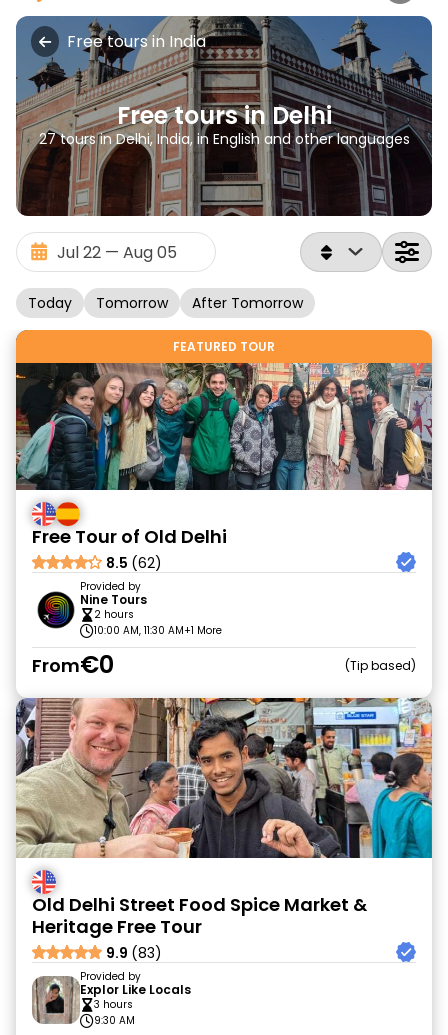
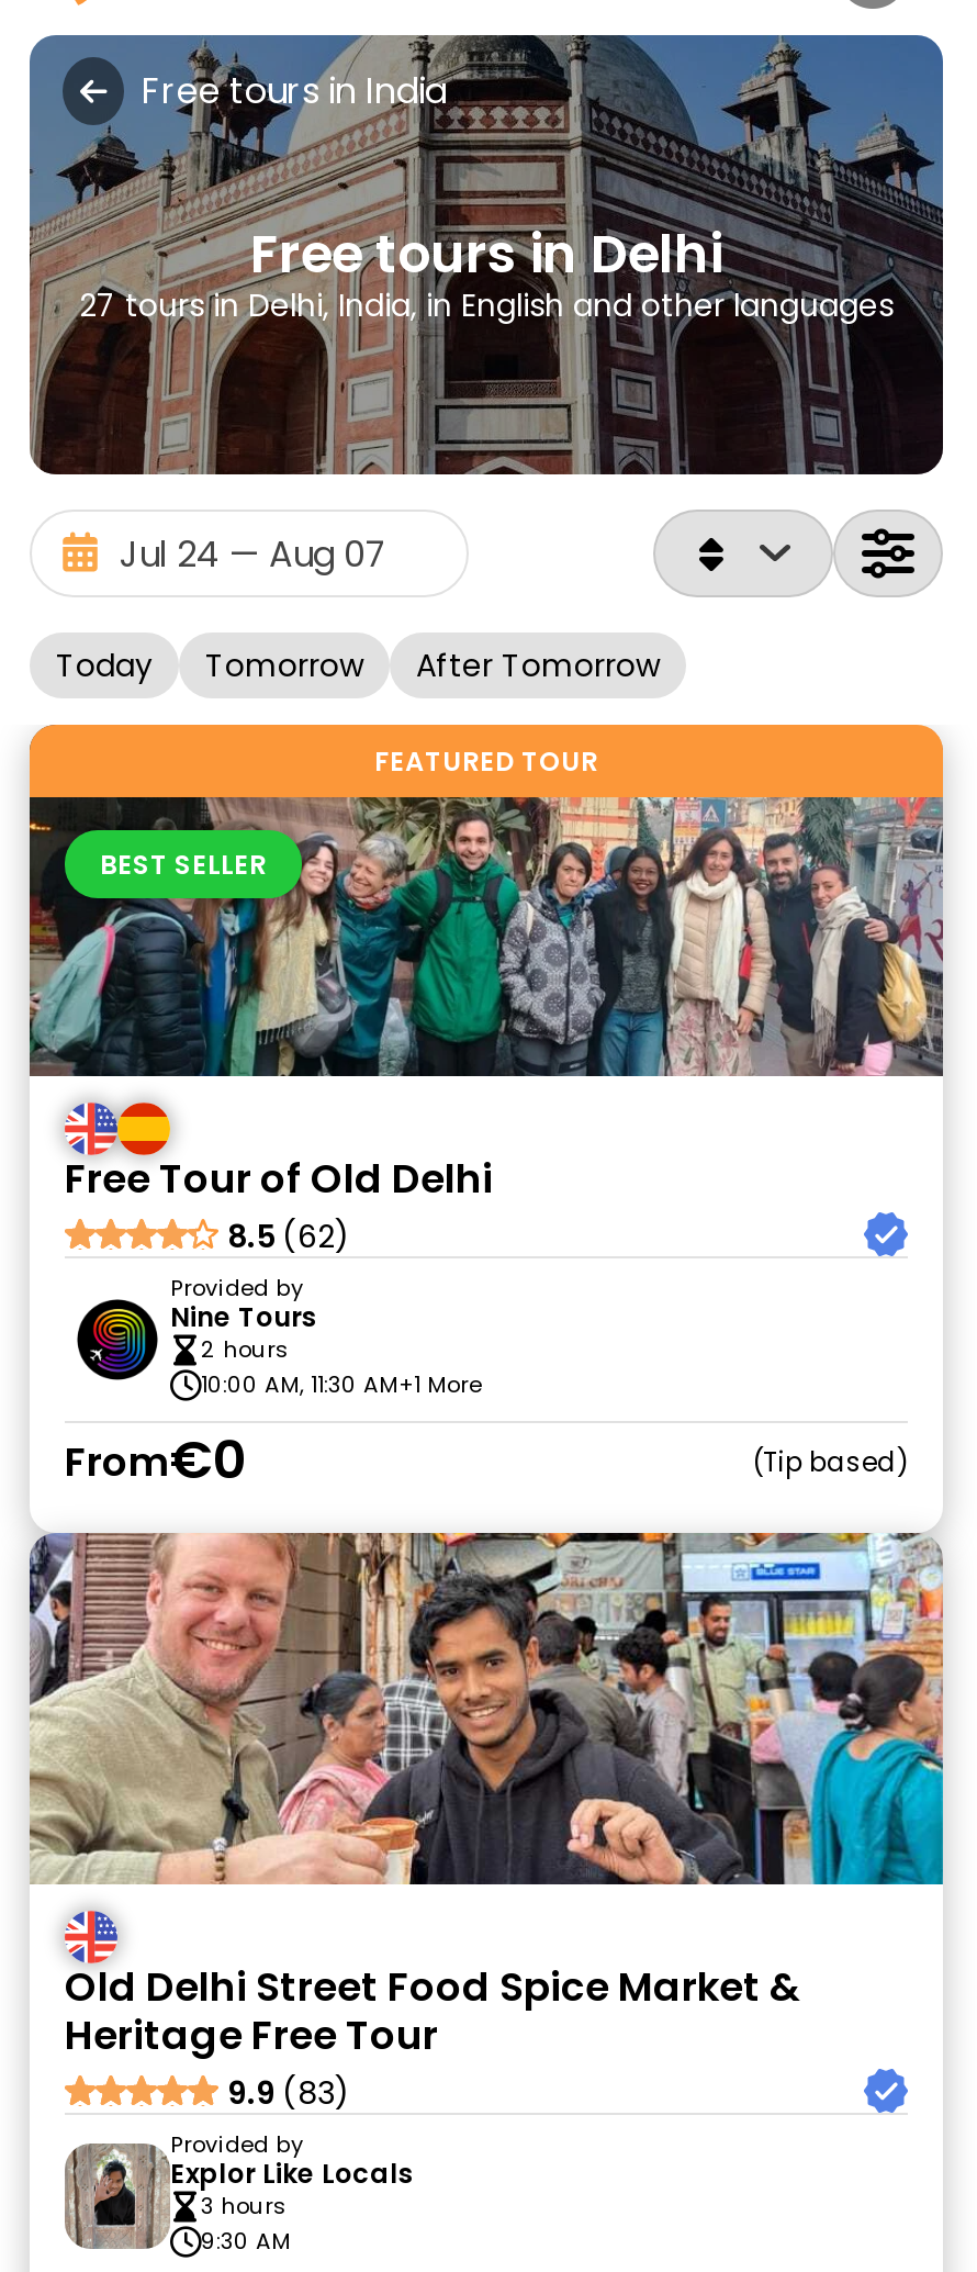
+ BEST SELLER
